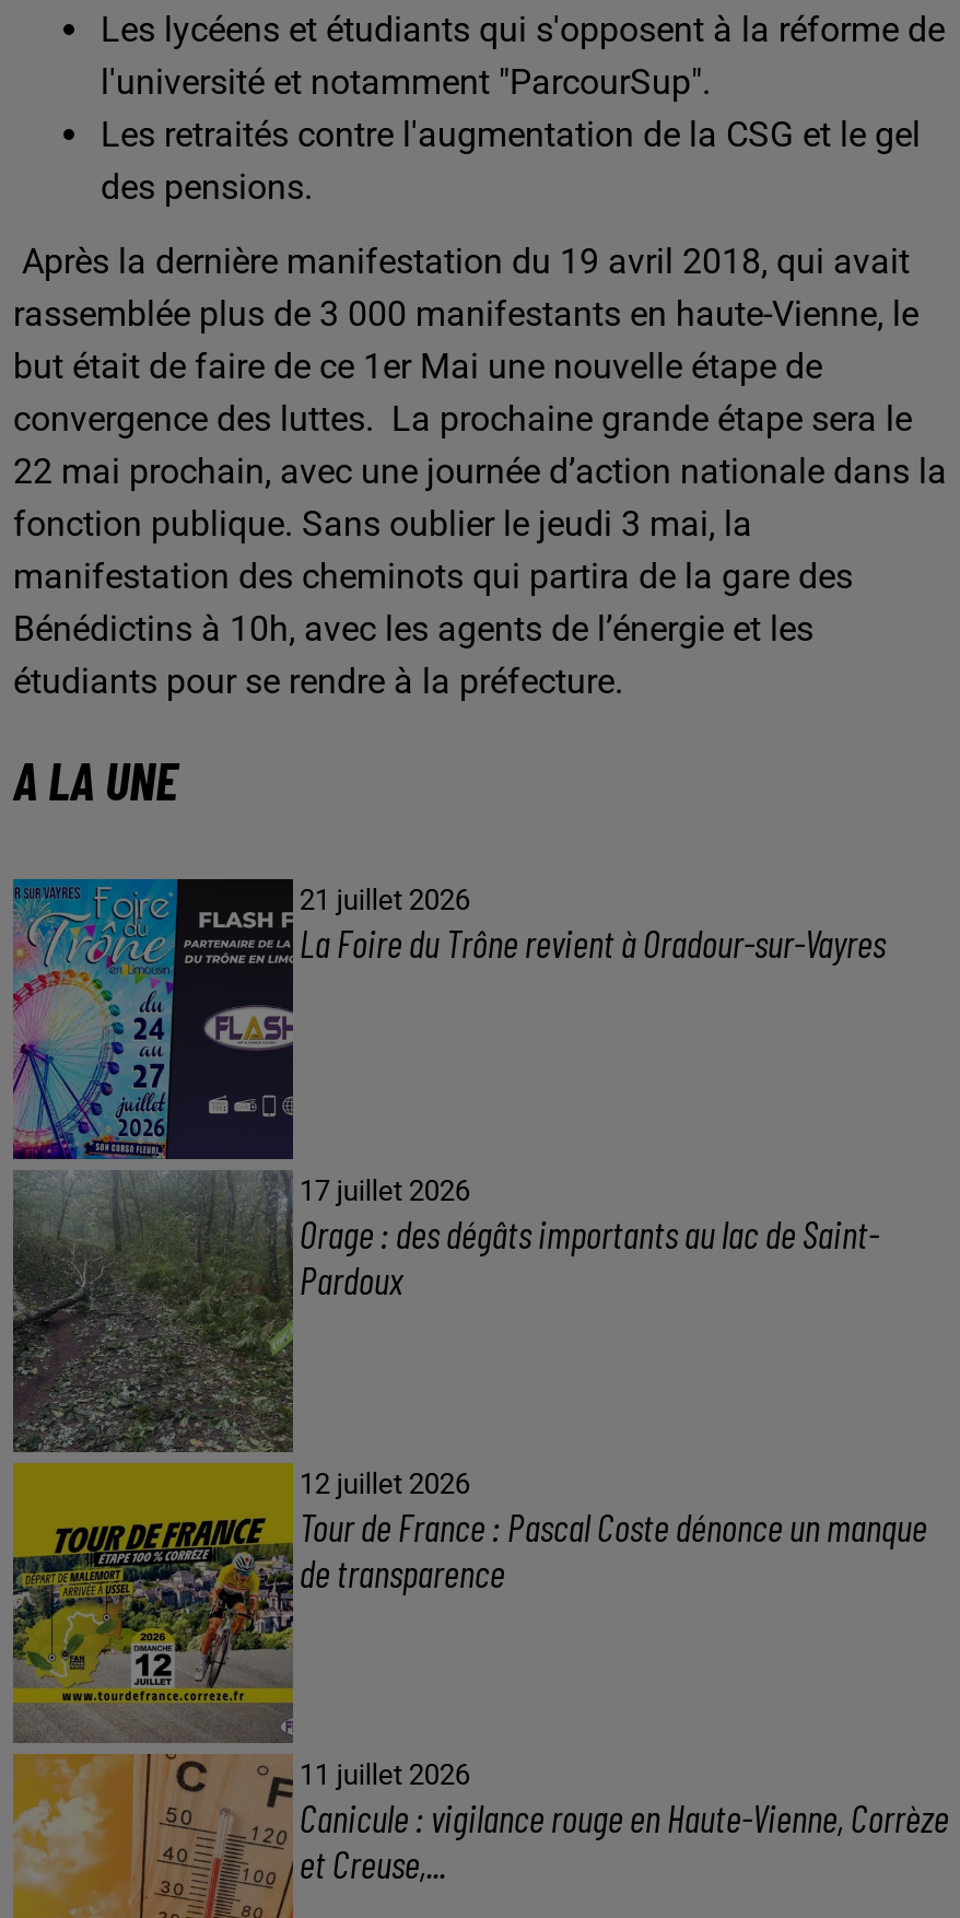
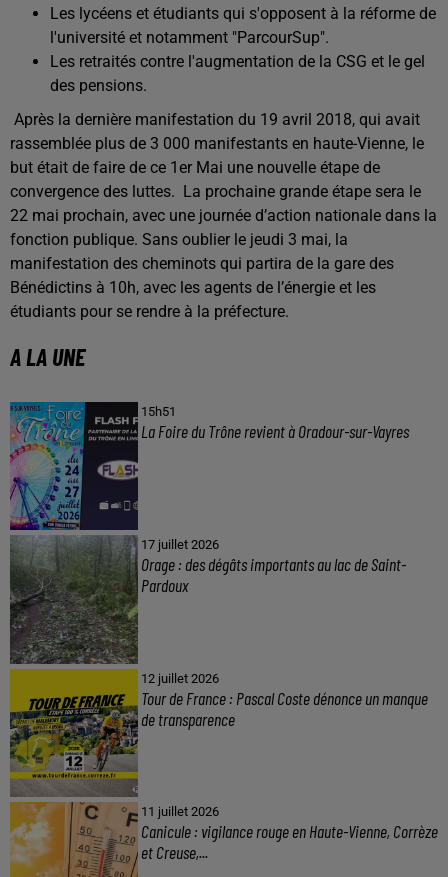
- 21 juillet 2026
+ 15h51
